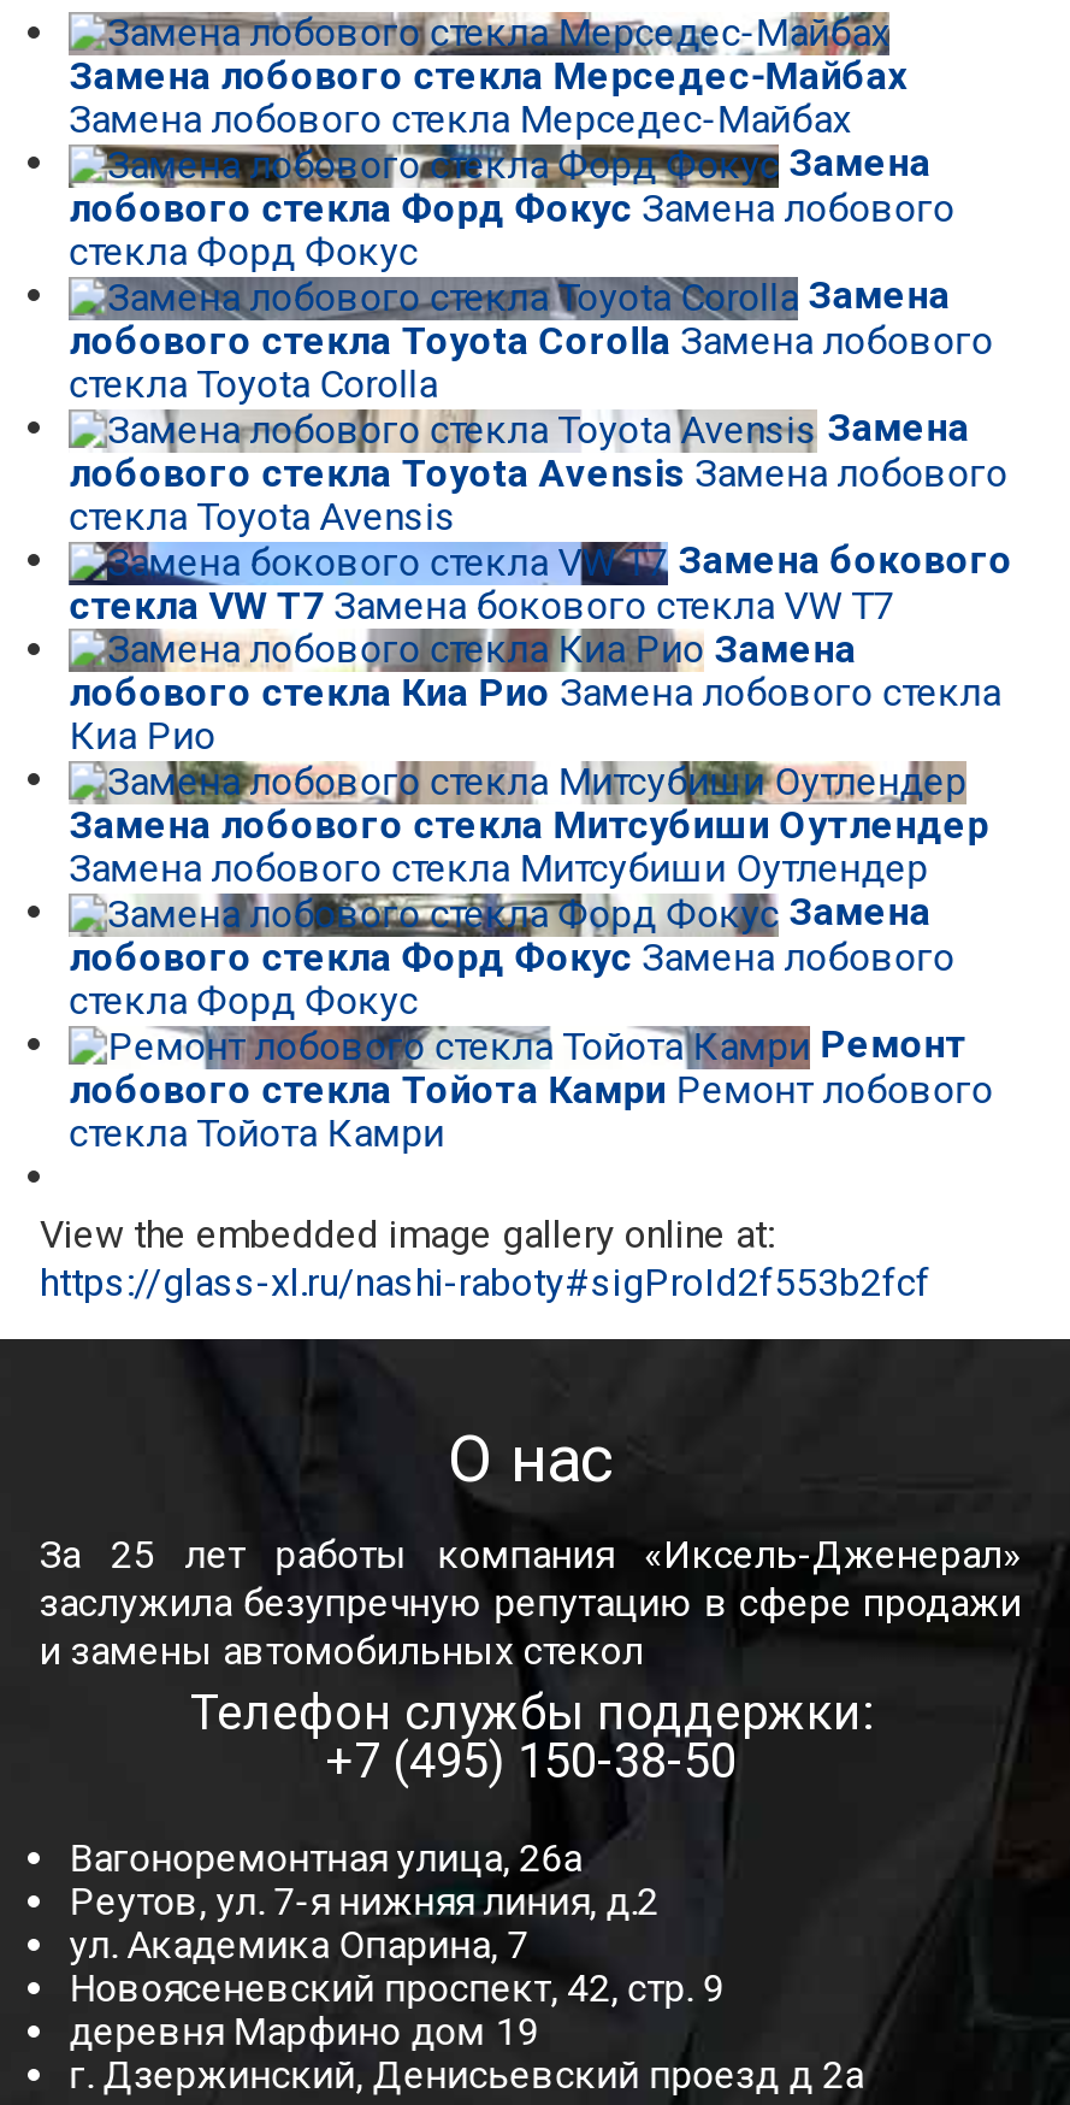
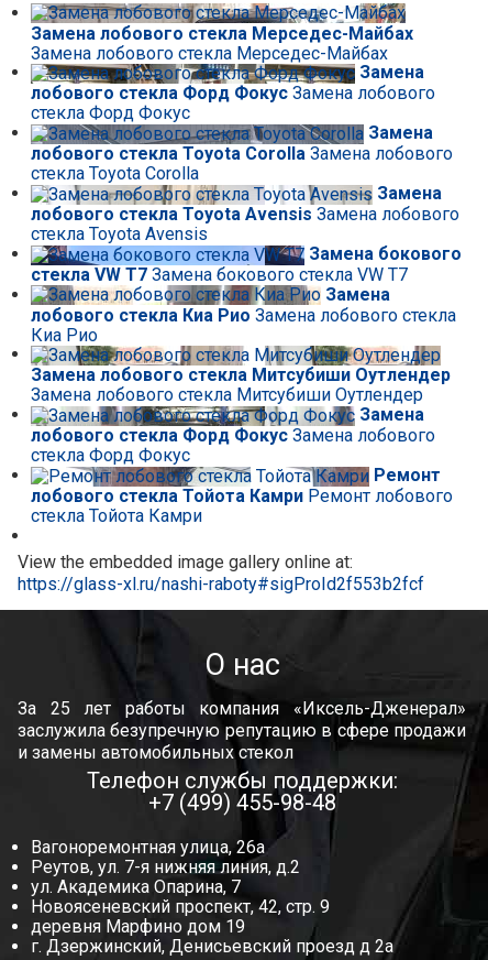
- +7 (495) 150-38-50
+ +7 (499) 455-98-48
